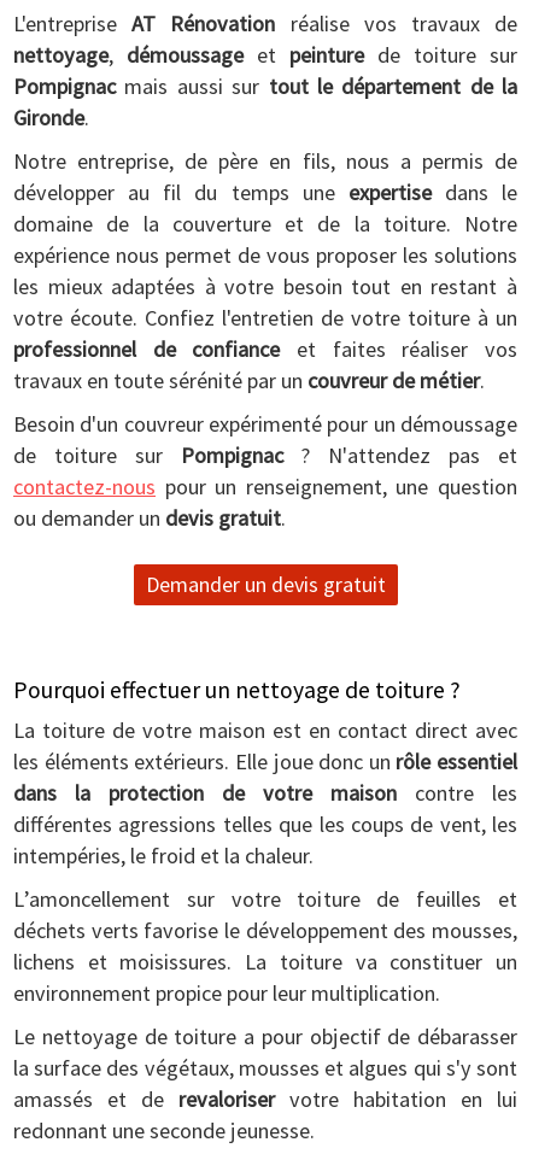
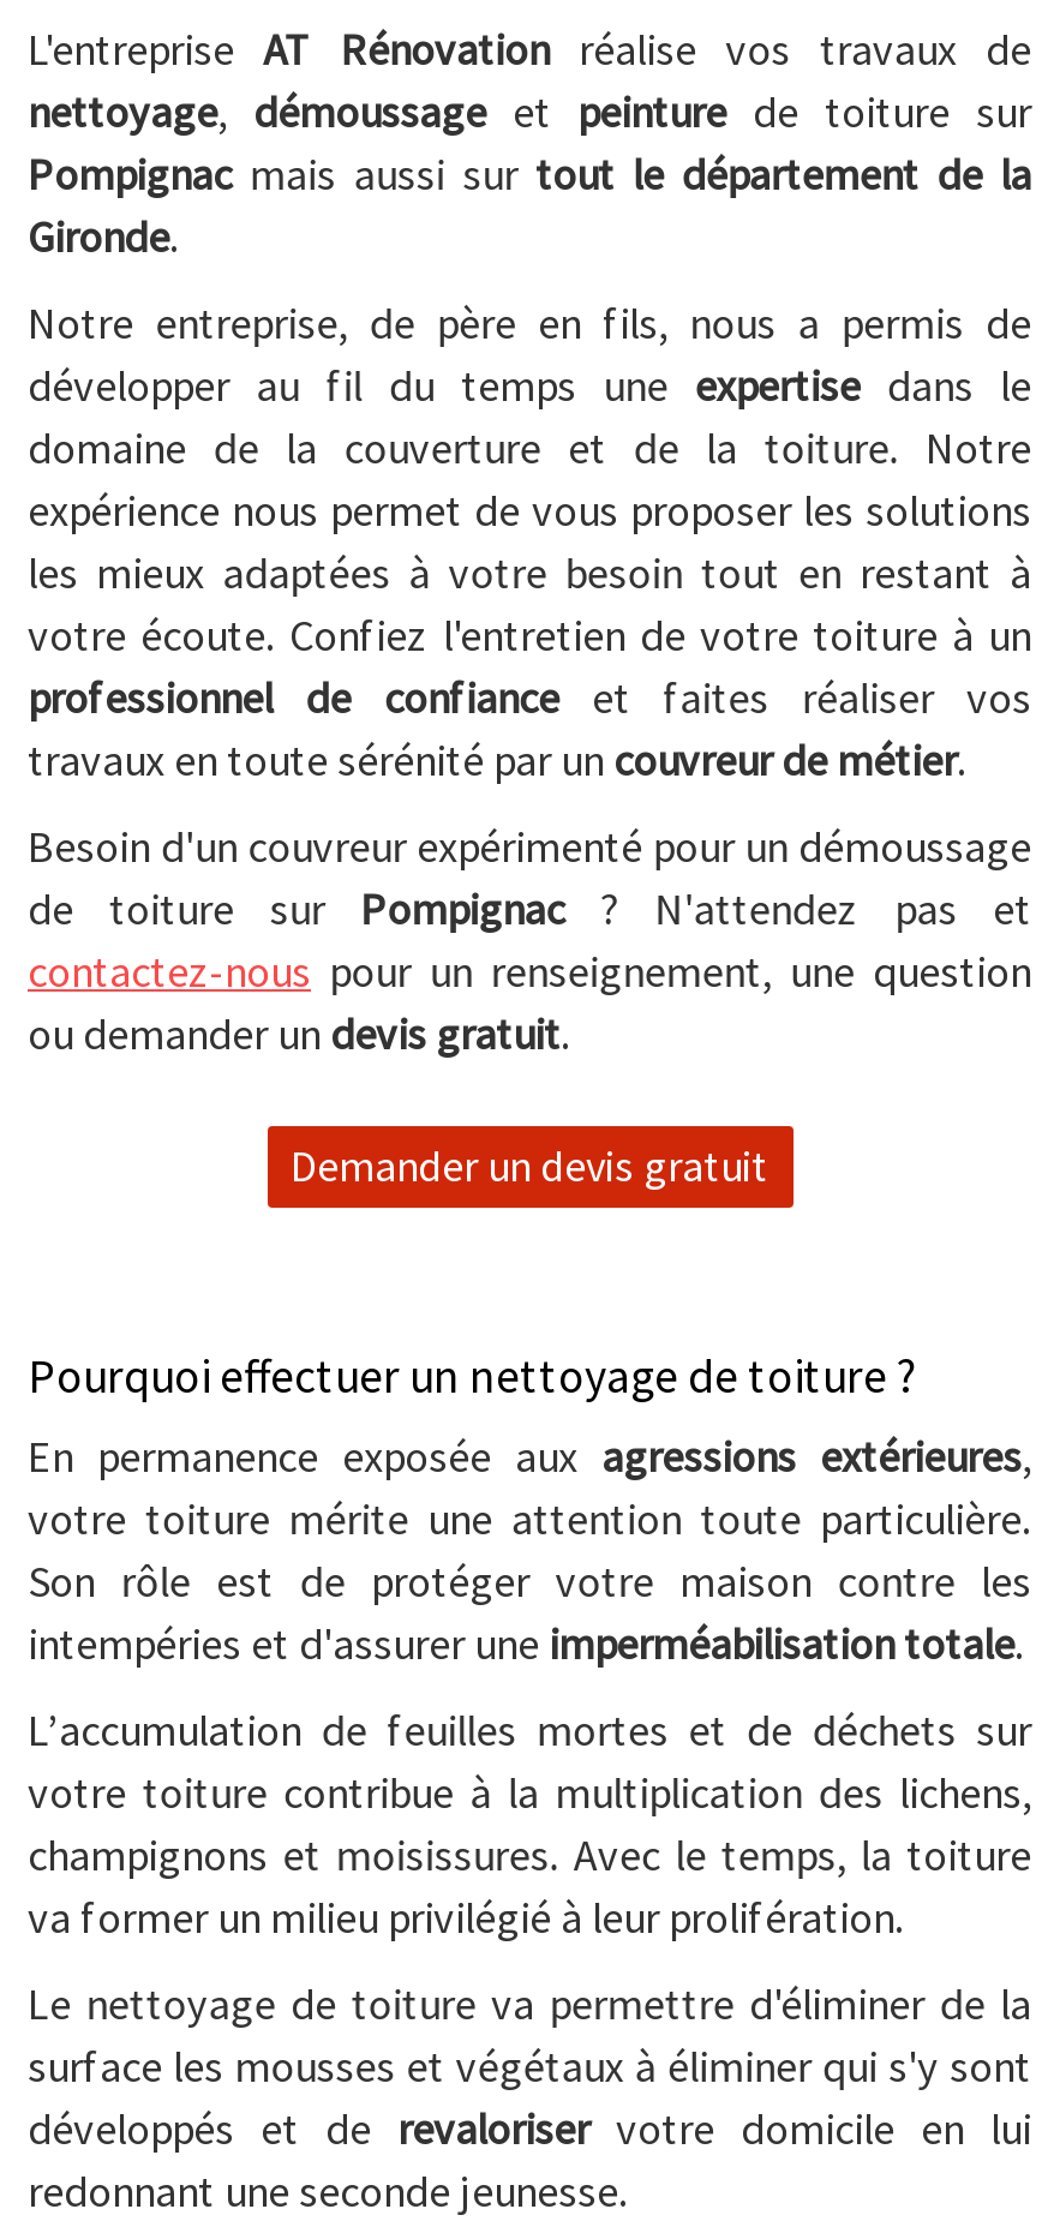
- La toiture de votre maison est en contact direct avec
- les éléments extérieurs. Elle joue donc un rôle essentiel
- dans la protection de votre maison contre les
- différentes agressions telles que les coups de vent, les
- intempéries, le froid et la chaleur.
+ En permanence exposée aux agressions extérieures,
+ votre toiture mérite une attention toute particulière.
+ Son rôle est de protéger votre maison contre les
+ intempéries et d'assurer une imperméabilisation totale.

- L’amoncellement sur votre toiture de feuilles et
- déchets verts favorise le développement des mousses,
- lichens et moisissures. La toiture va constituer un
- environnement propice pour leur multiplication.
+ L’accumulation de feuilles mortes et de déchets sur
+ votre toiture contribue à la multiplication des lichens,
+ champignons et moisissures. Avec le temps, la toiture
+ va former un milieu privilégié à leur prolifération.

- Le nettoyage de toiture a pour objectif de débarasser
- la surface des végétaux, mousses et algues qui s'y sont
- amassés et de revaloriser votre habitation en lui
+ Le nettoyage de toiture va permettre d'éliminer de la
+ surface les mousses et végétaux à éliminer qui s'y sont
+ développés et de revaloriser votre domicile en lui
